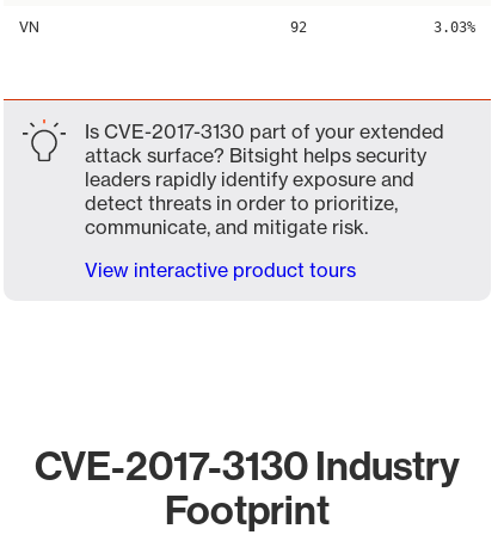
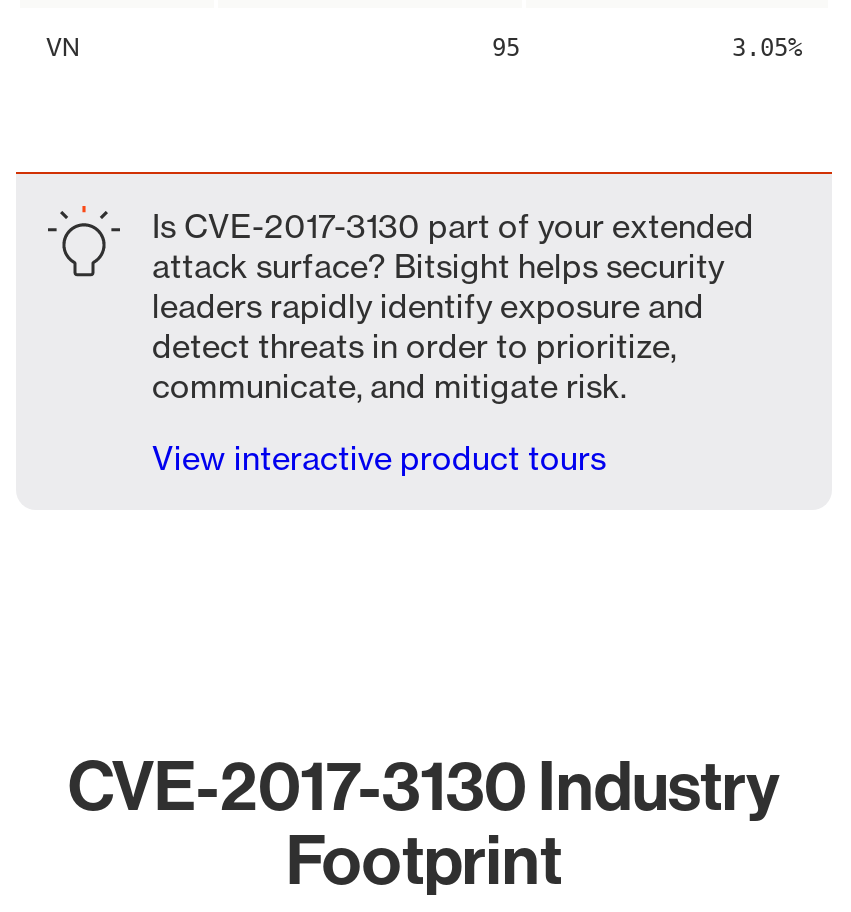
- 92
+ 95

- 3.03%
+ 3.05%
